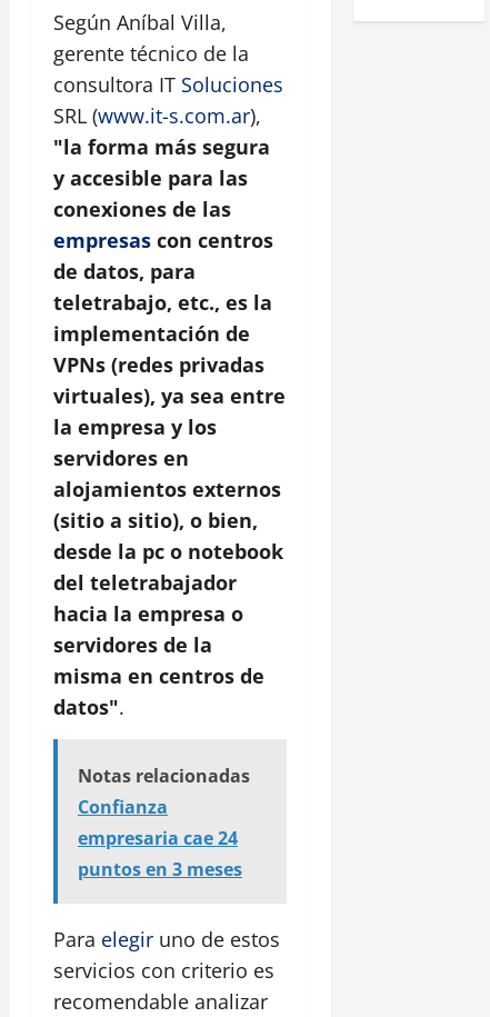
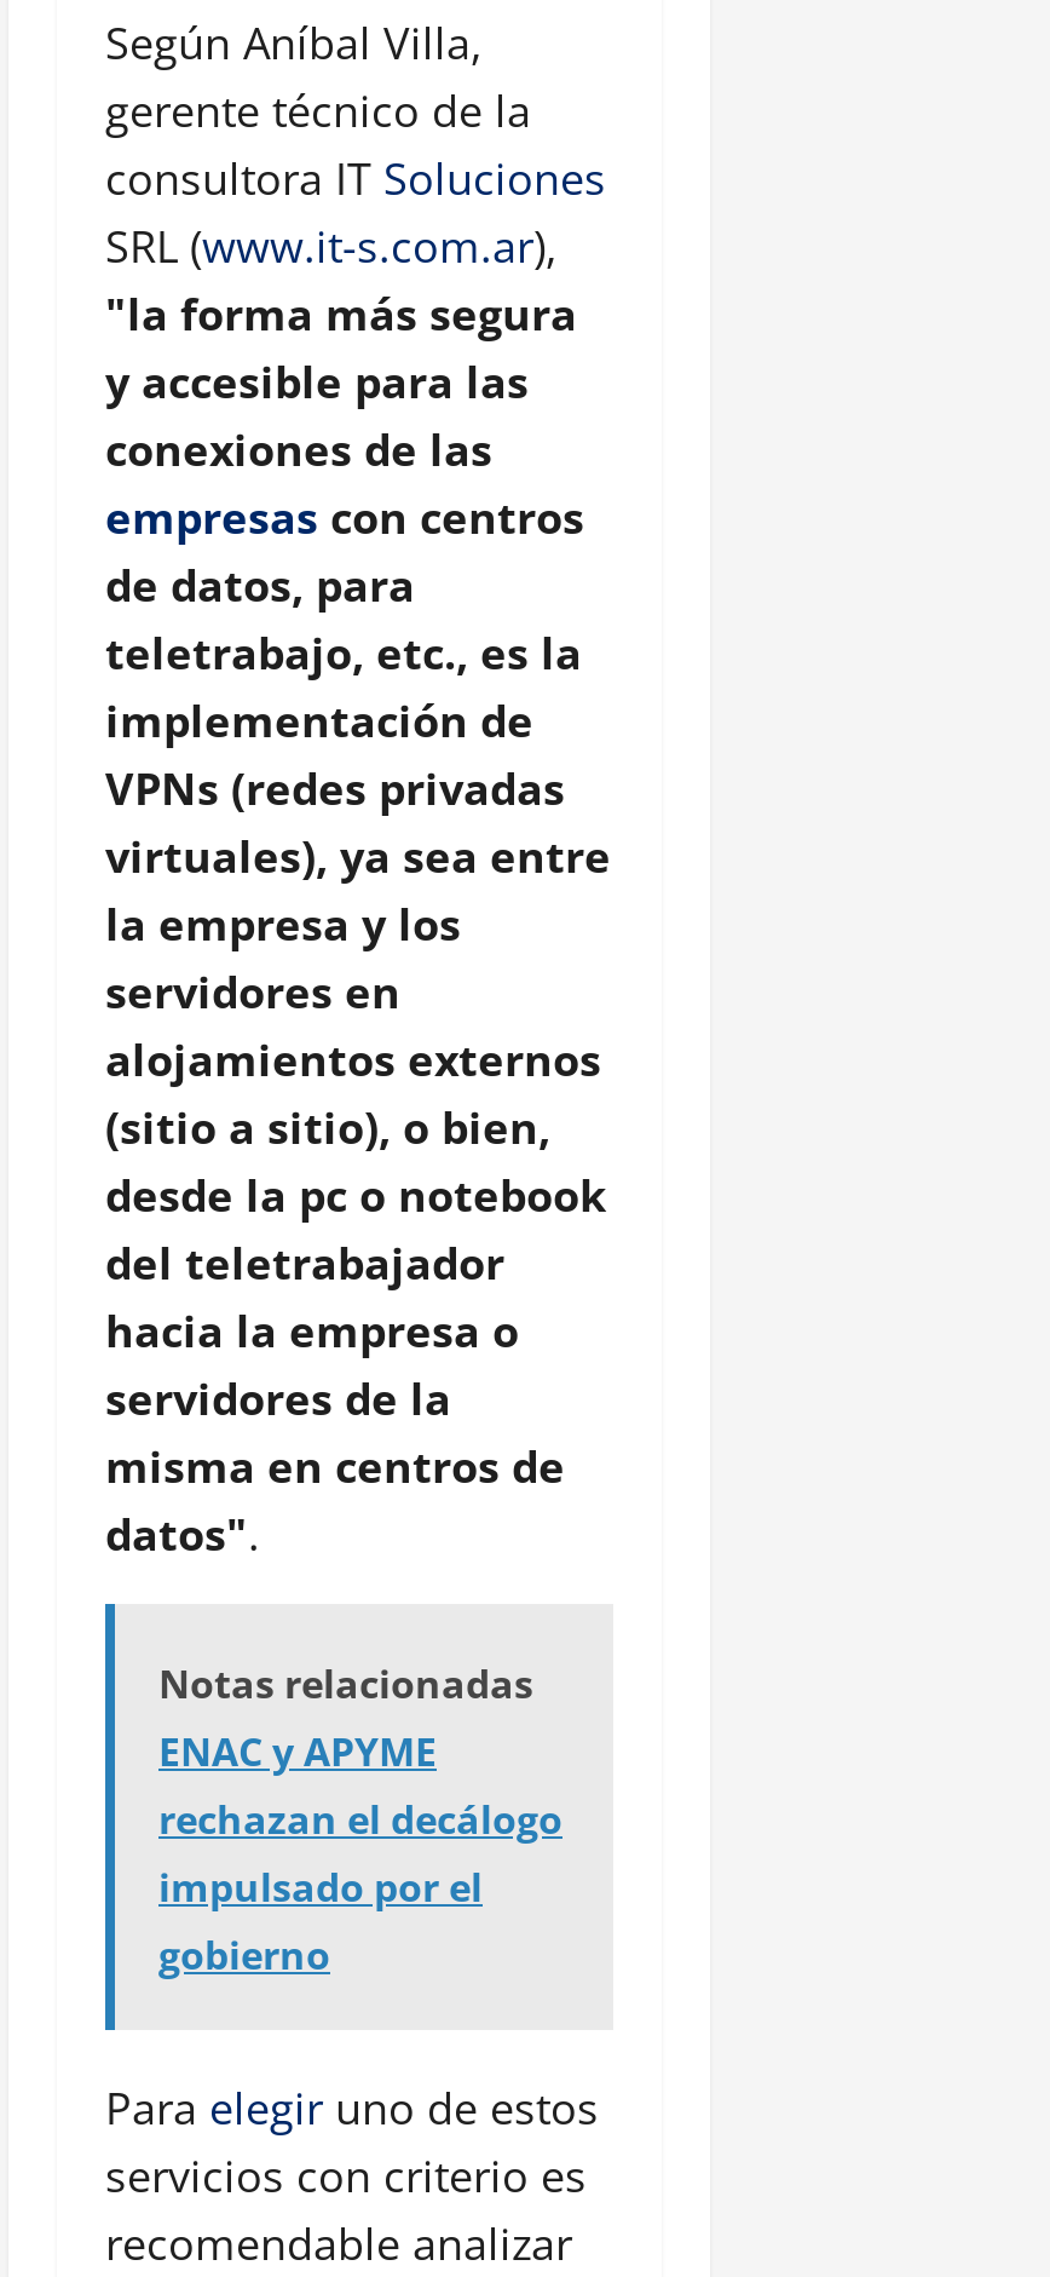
- Confianza
- empresaria cae 24
- puntos en 3 meses
+ ENAC y APYME
+ rechazan el decálogo
+ impulsado por el
+ gobierno
